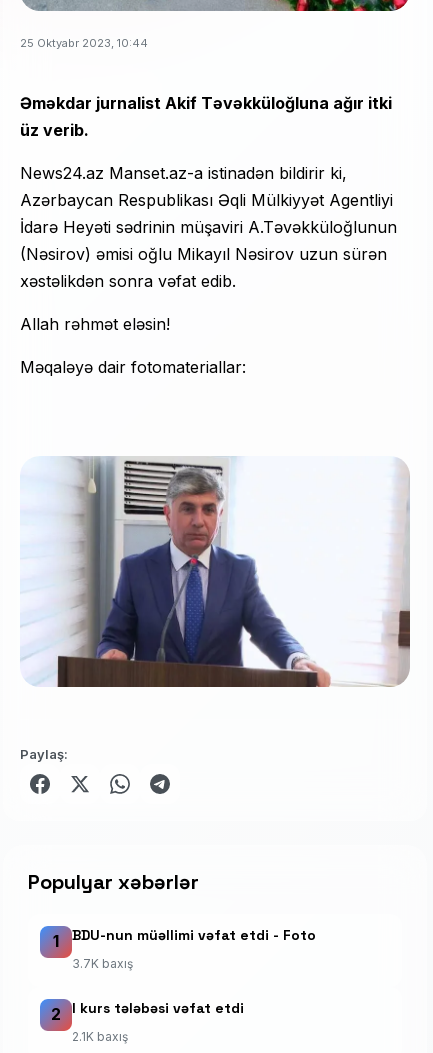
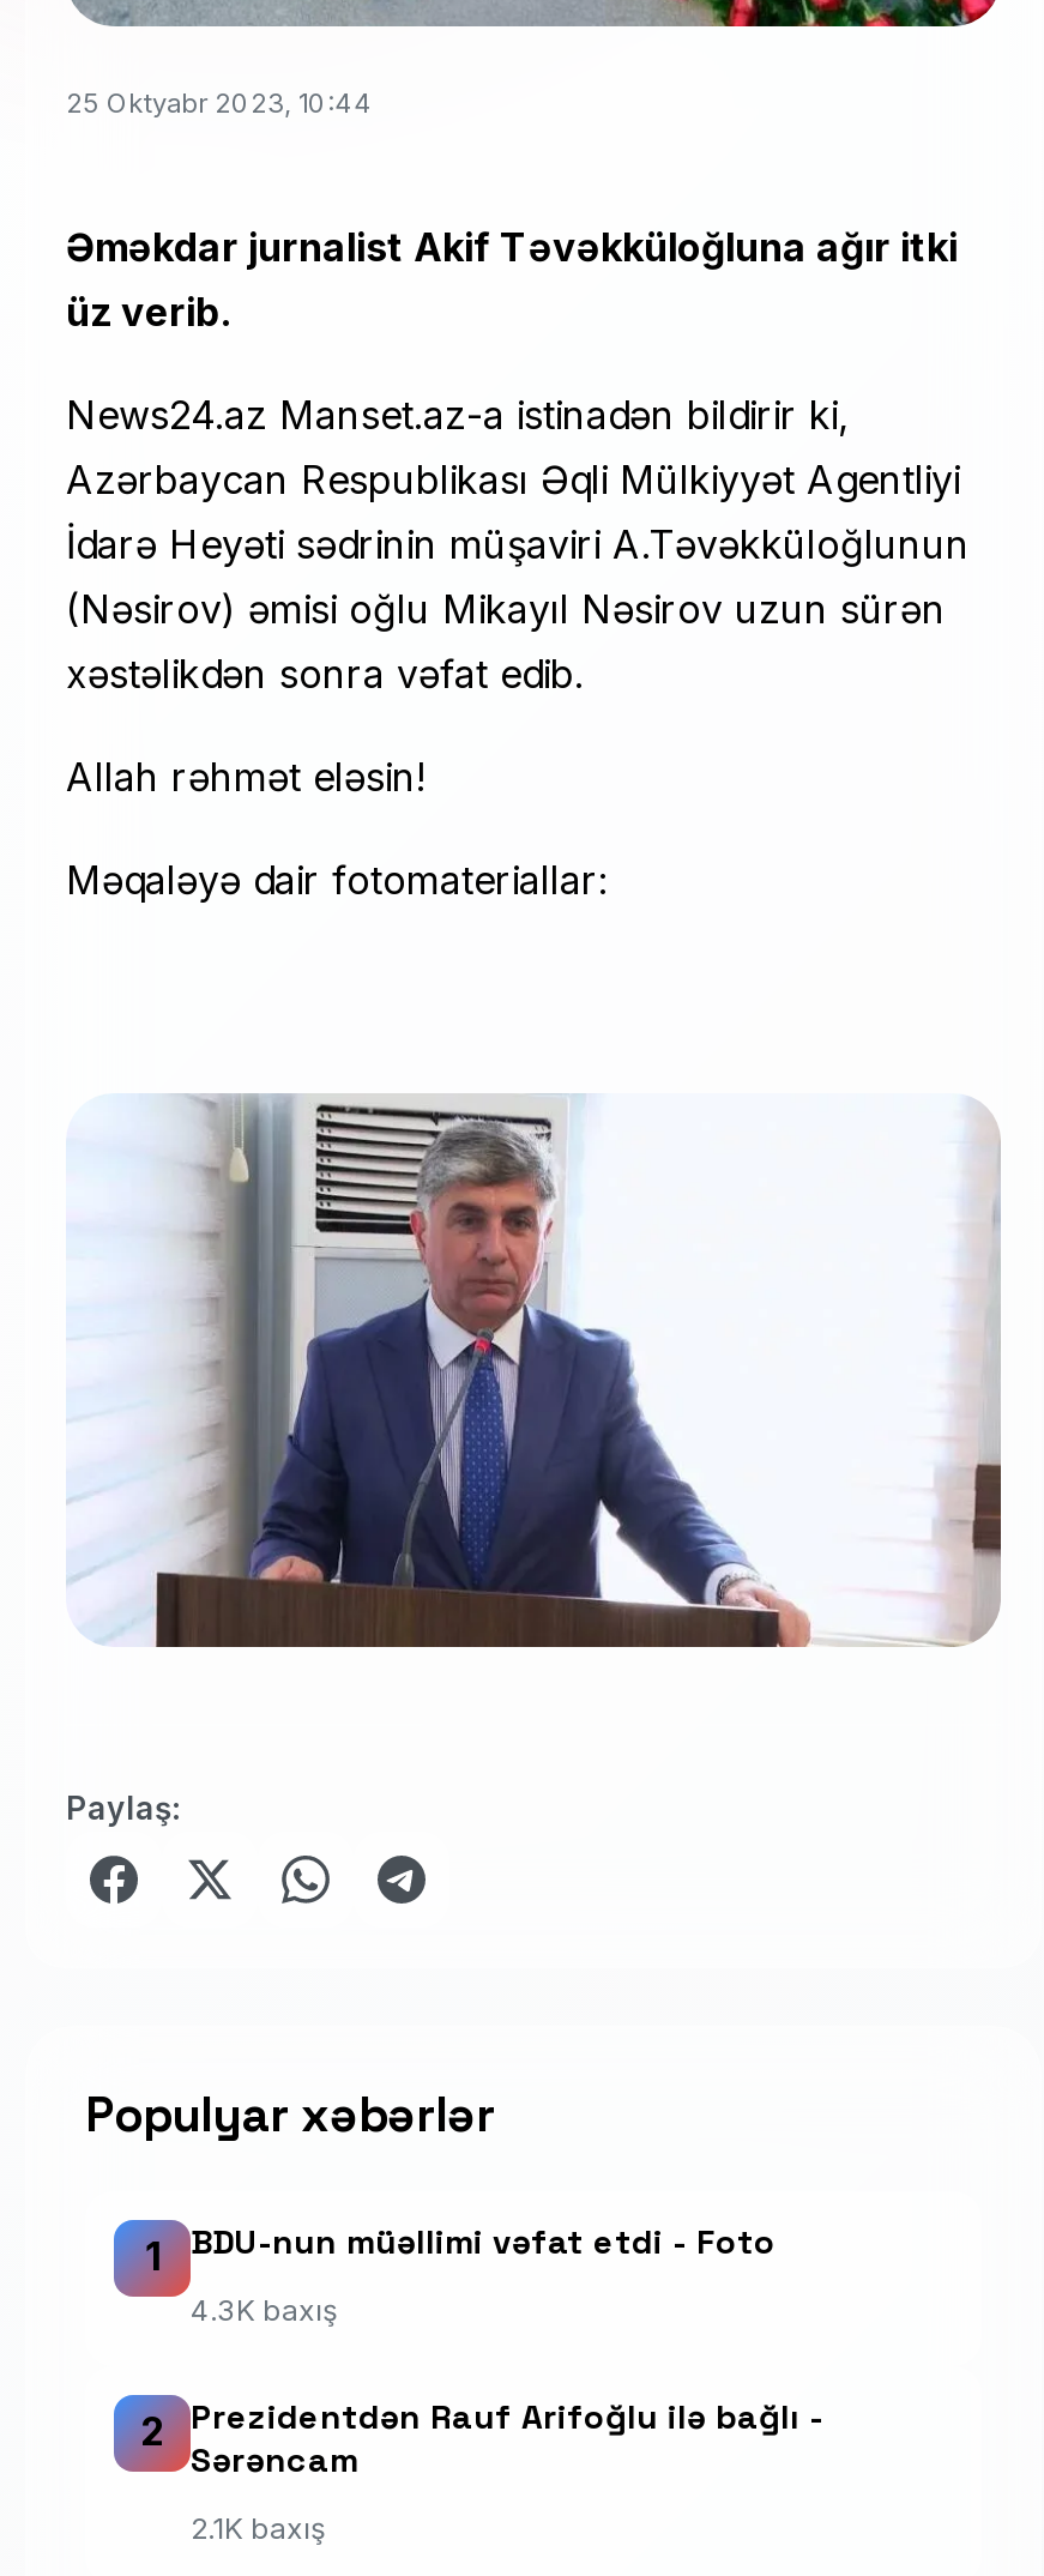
- 3.7K baxış
+ 4.3K baxış

- I kurs tələbəsi vəfat etdi
+ Prezidentdən Rauf Arifoğlu ilə bağlı -
+ Sərəncam
